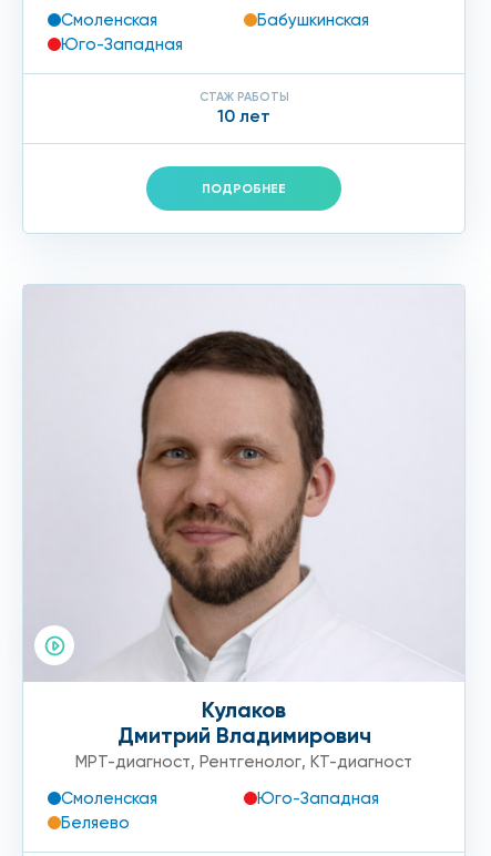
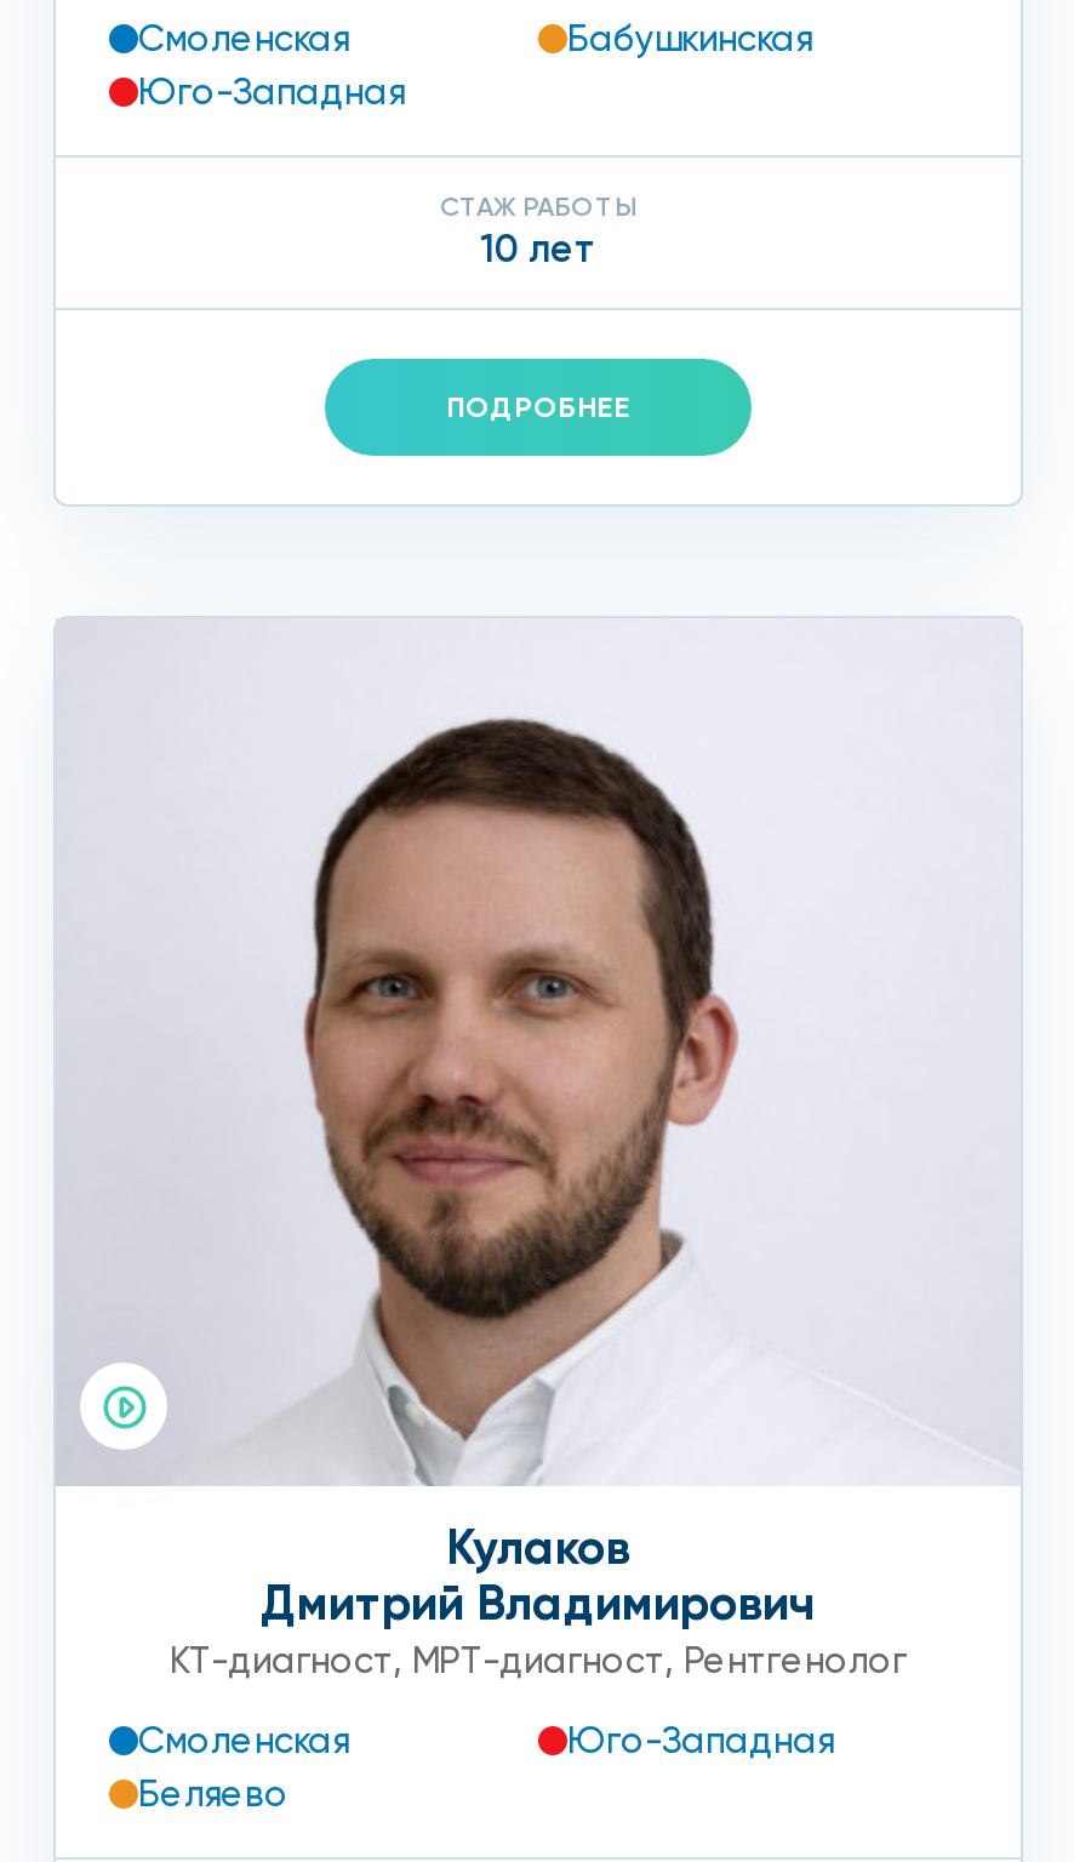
- МРТ-диагност, Рентгенолог, КТ-диагност
+ КТ-диагност, МРТ-диагност, Рентгенолог
